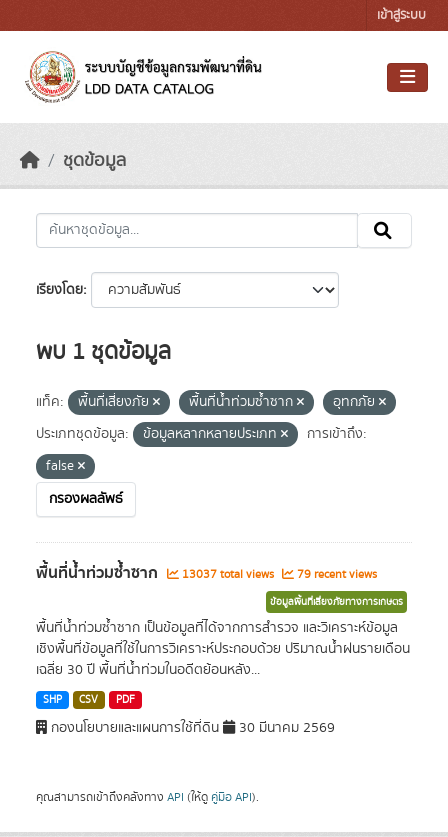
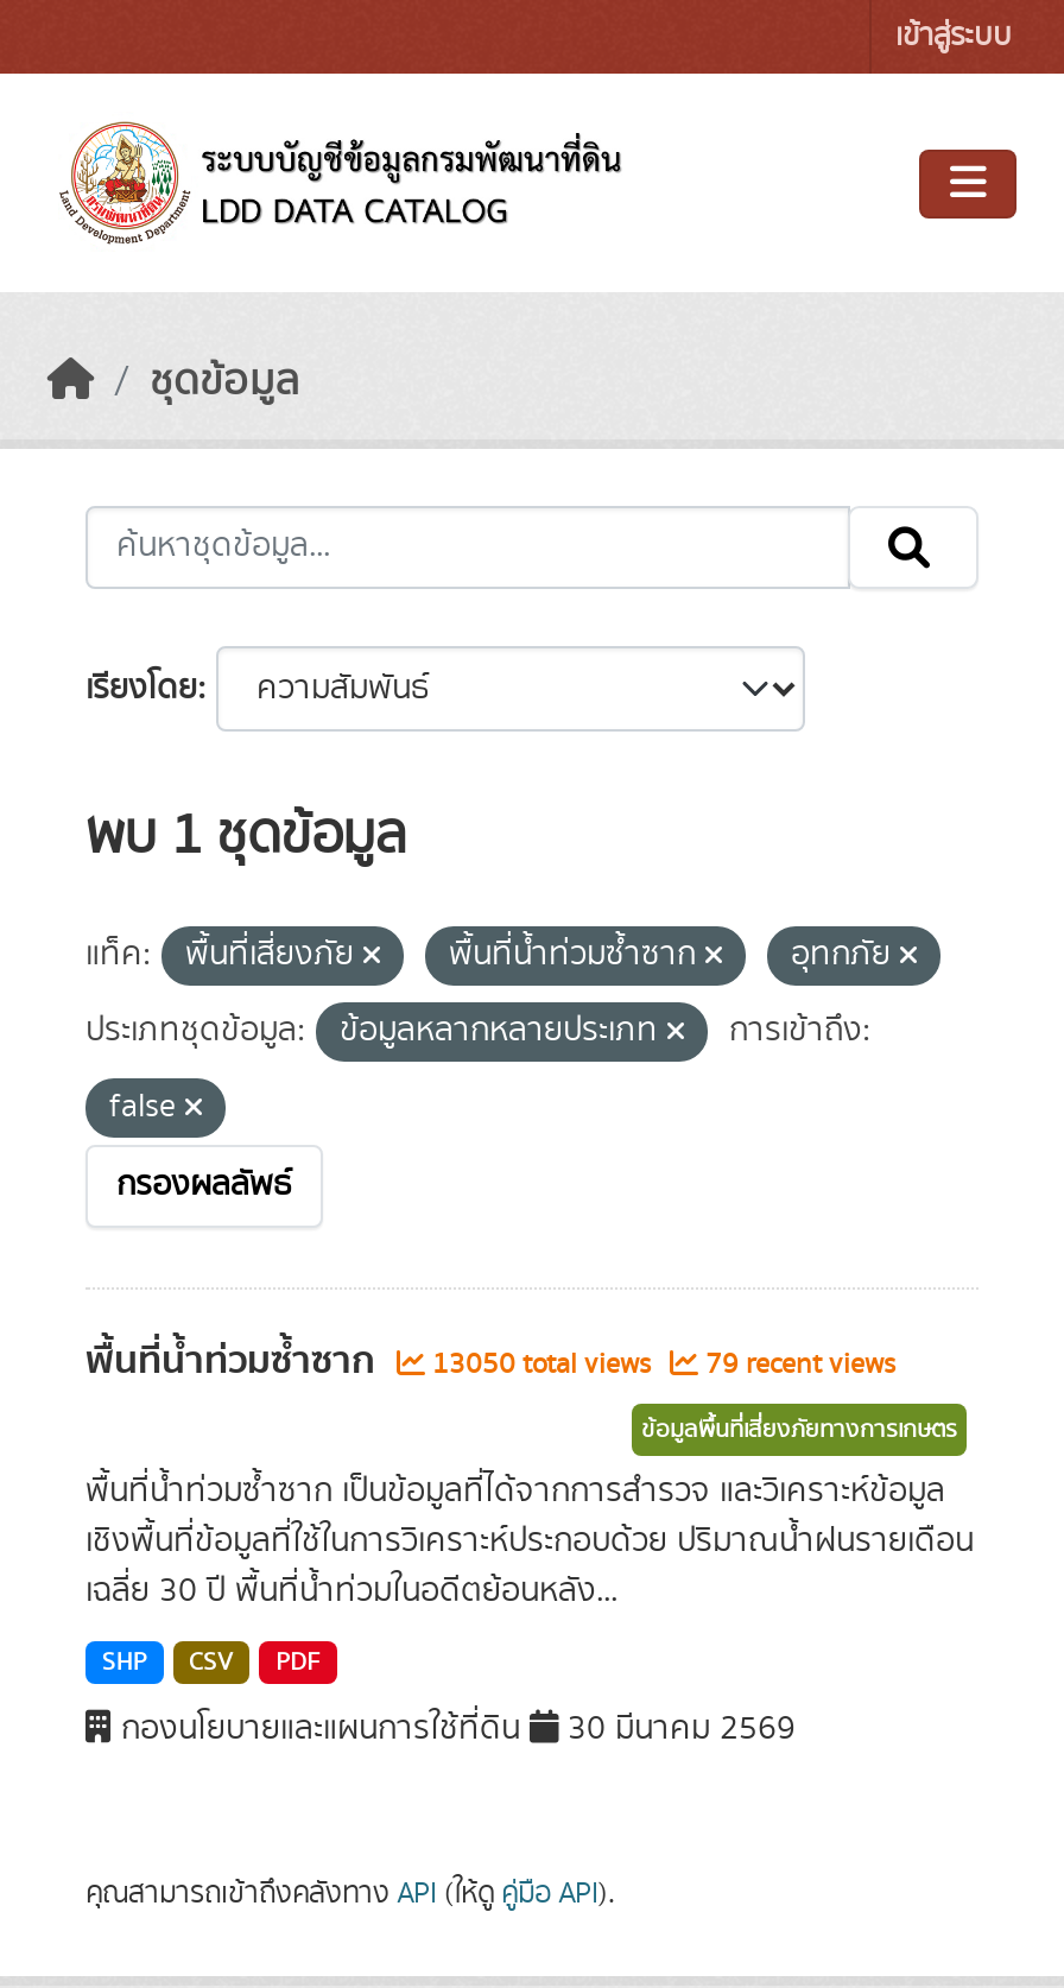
- พื้นที่น้ำท่วมซ้ำซาก 13037 total views 79 recent views
+ พื้นที่น้ำท่วมซ้ำซาก 13050 total views 79 recent views
